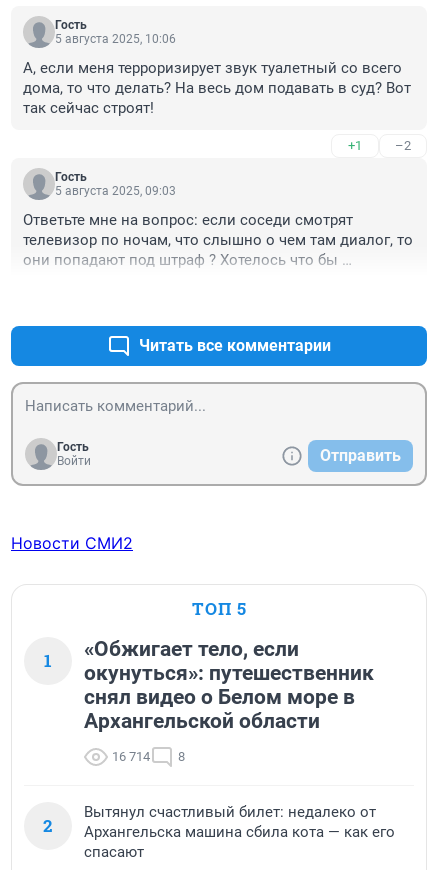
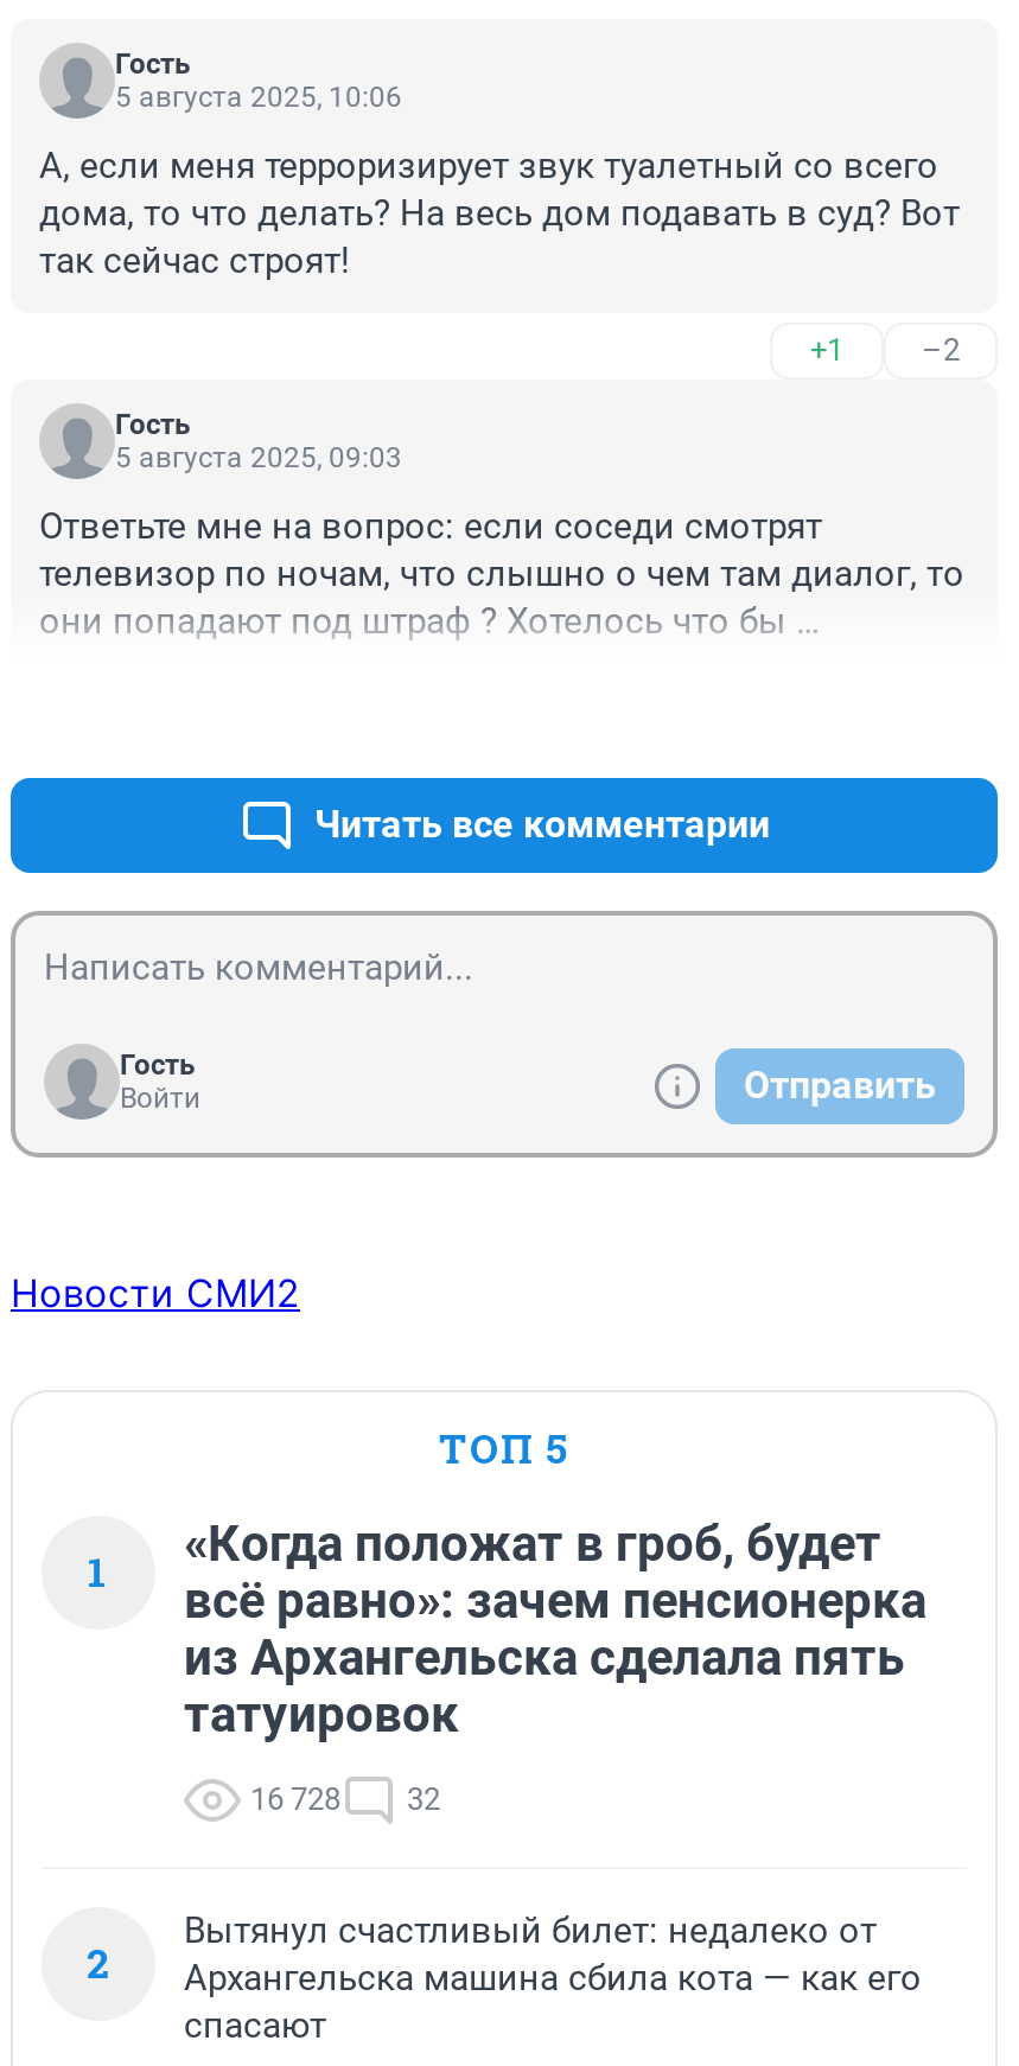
- «Обжигает тело, если
- окунуться»: путешественник
- снял видео о Белом море в
- Архангельской области
+ «Когда положат в гроб, будет
+ всё равно»: зачем пенсионерка
+ из Архангельска сделала пять
+ татуировок

- 16 714
- 8
+ 16 728
+ 32
